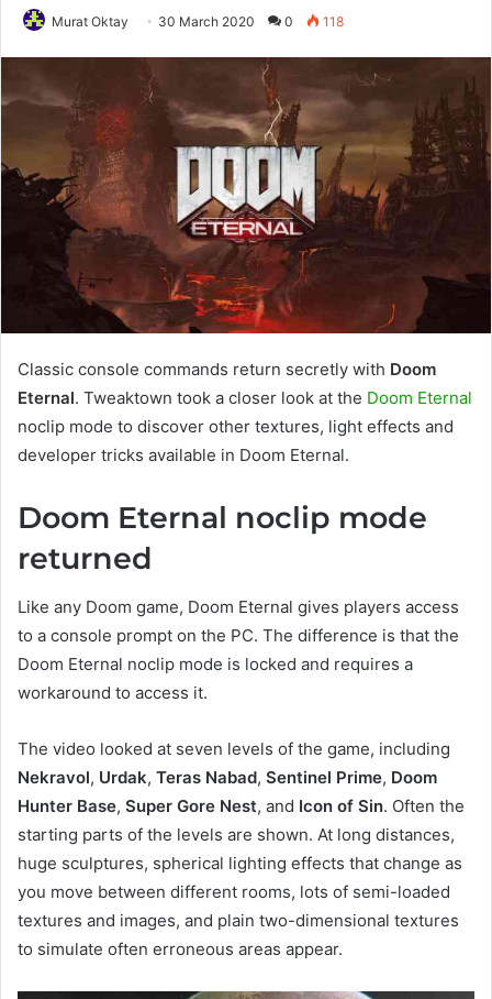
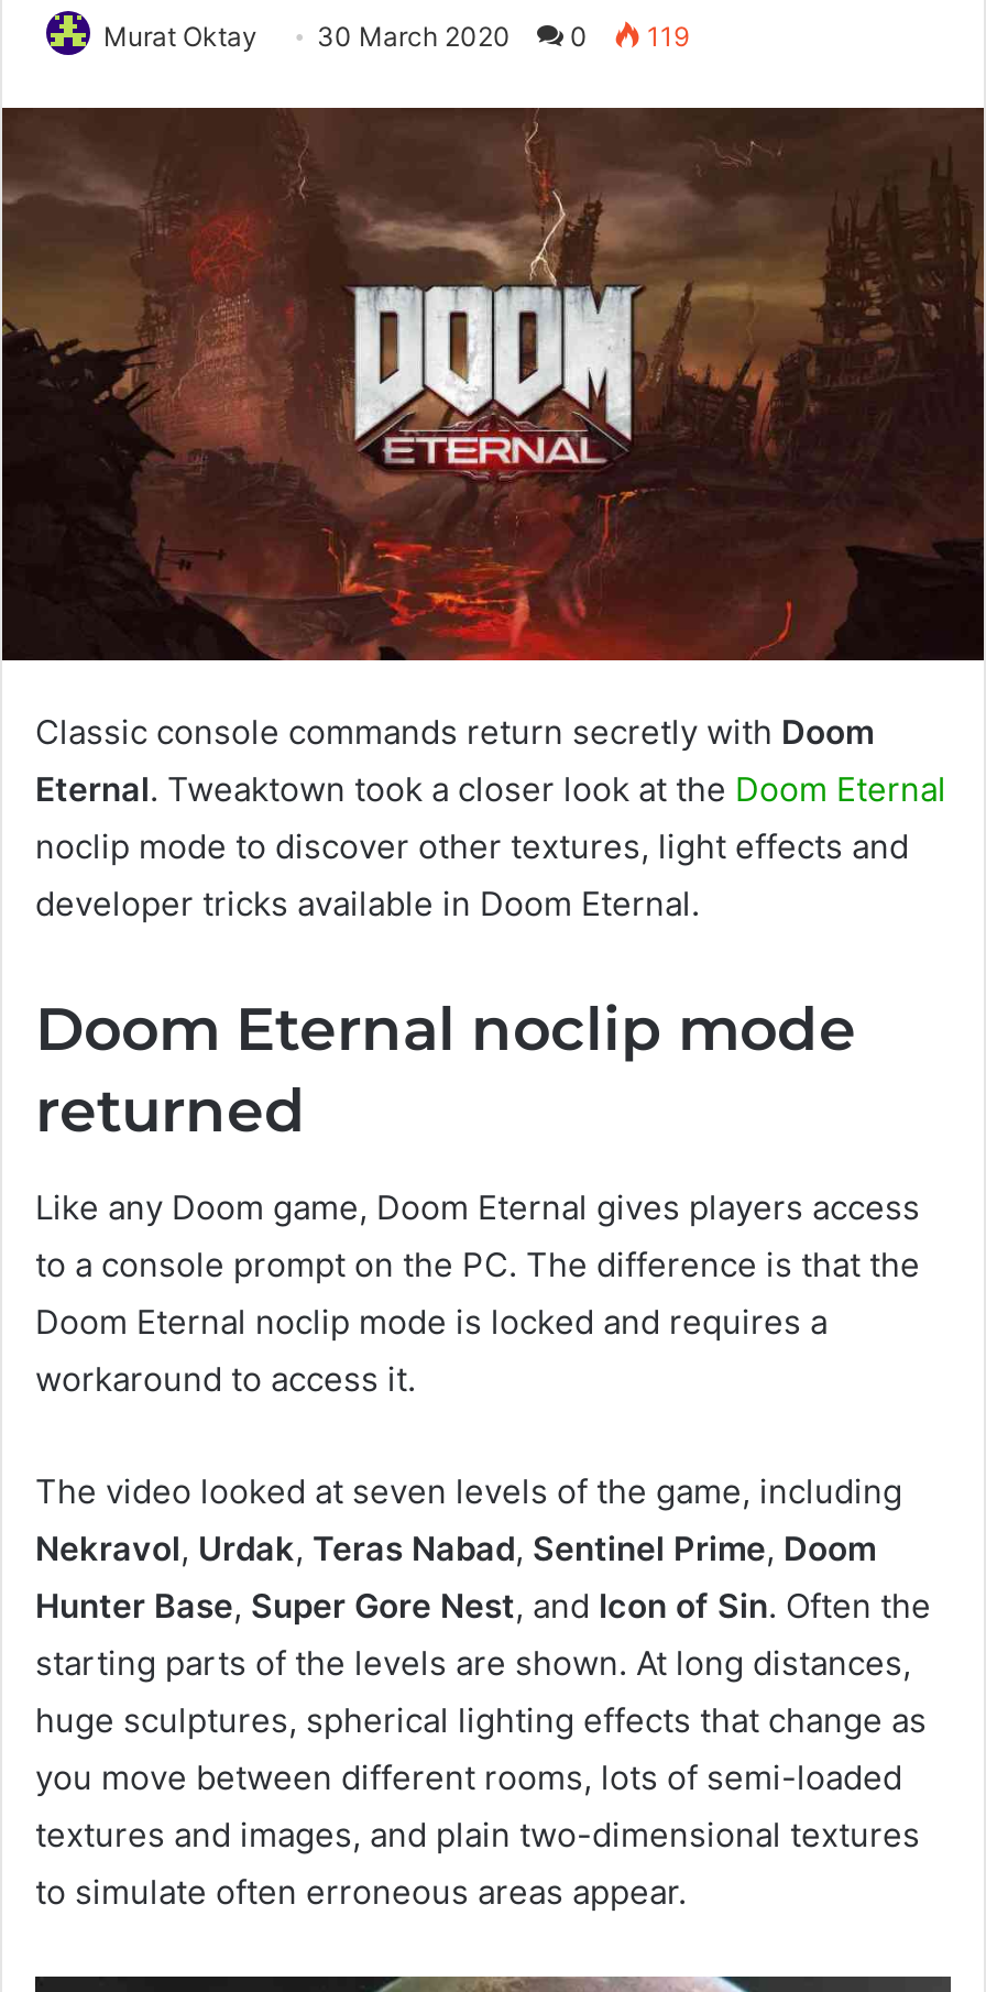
- Murat Oktay 30 March 2020 0 118
+ Murat Oktay 30 March 2020 0 119
